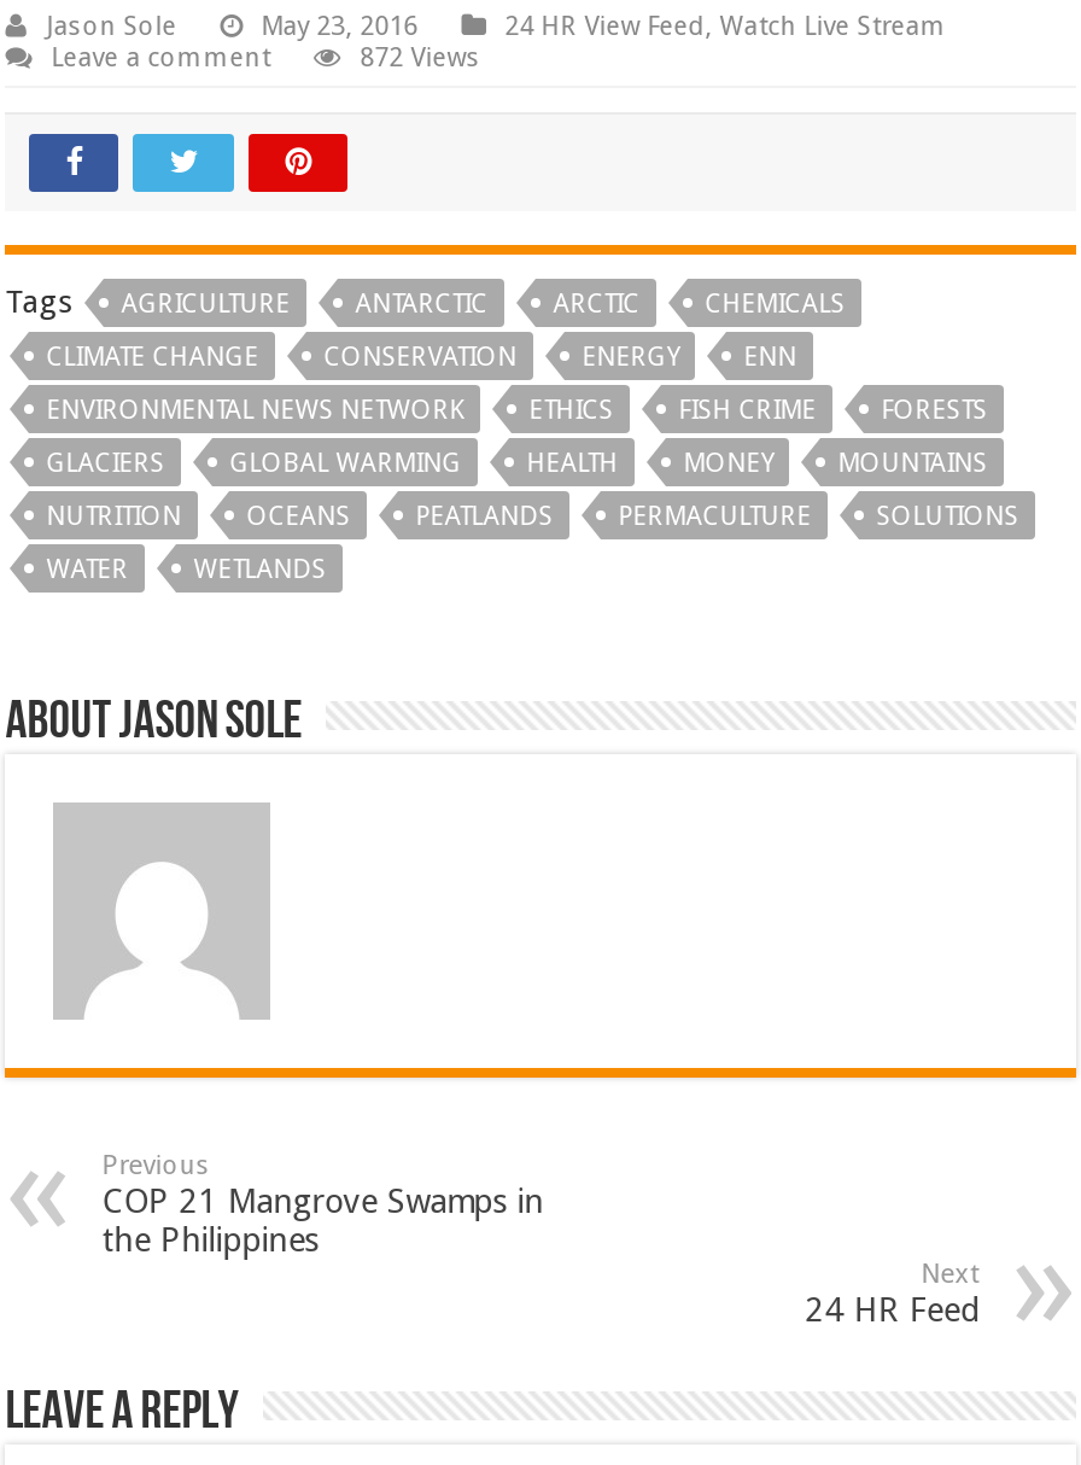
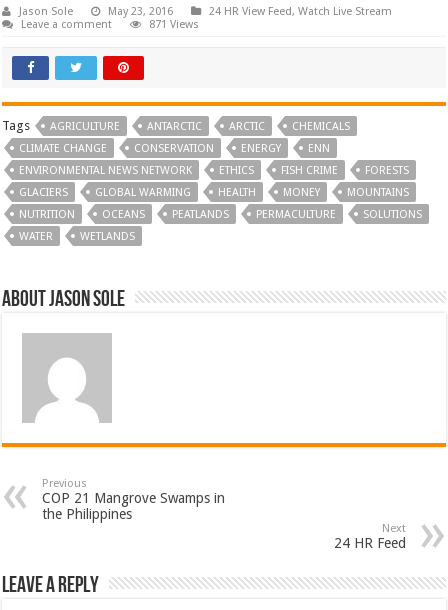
- 872 Views
+ 871 Views
